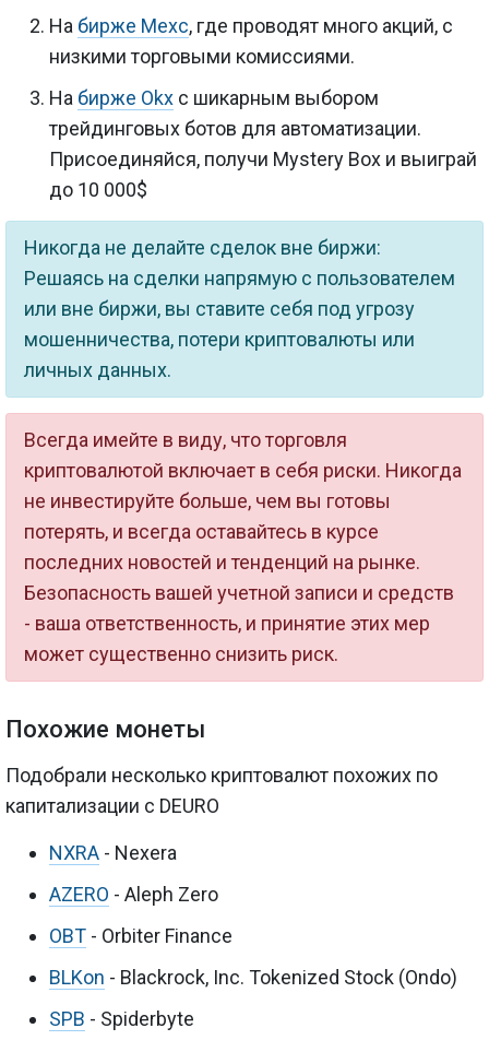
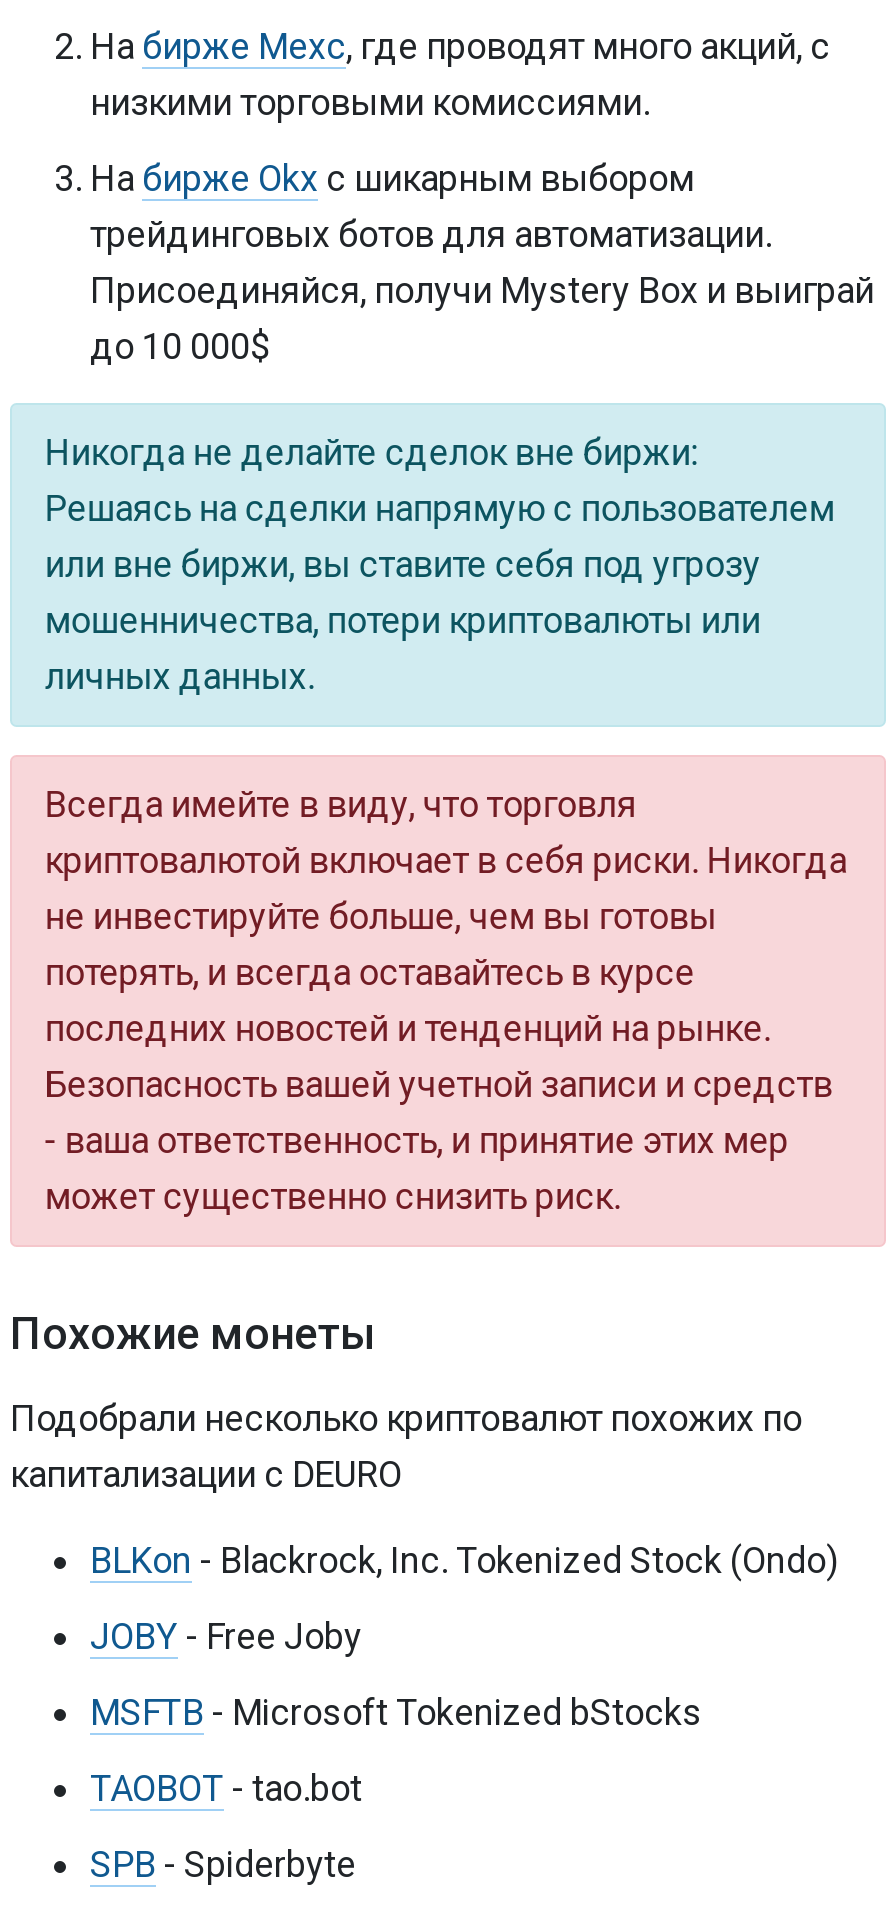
- NXRA - Nexera
- AZERO - Aleph Zero
- OBT - Orbiter Finance

moved up: BLKon - Blackrock, Inc. Tokenized Stock (Ondo)

+ JOBY - Free Joby
+ MSFTB - Microsoft Tokenized bStocks
+ TAOBOT - tao.bot
